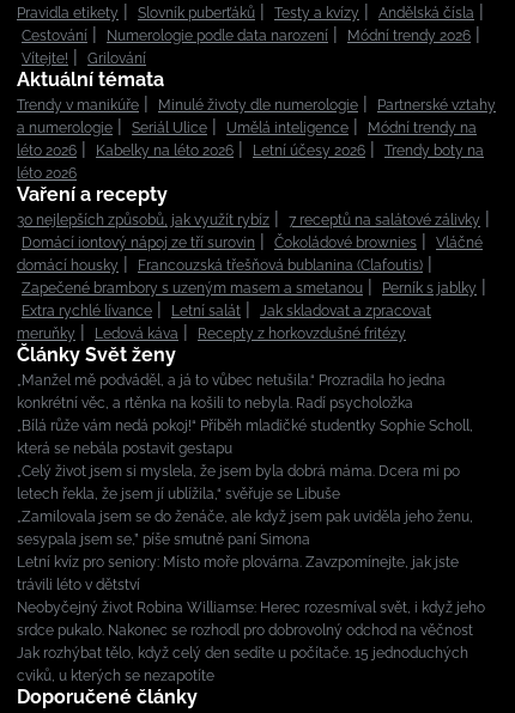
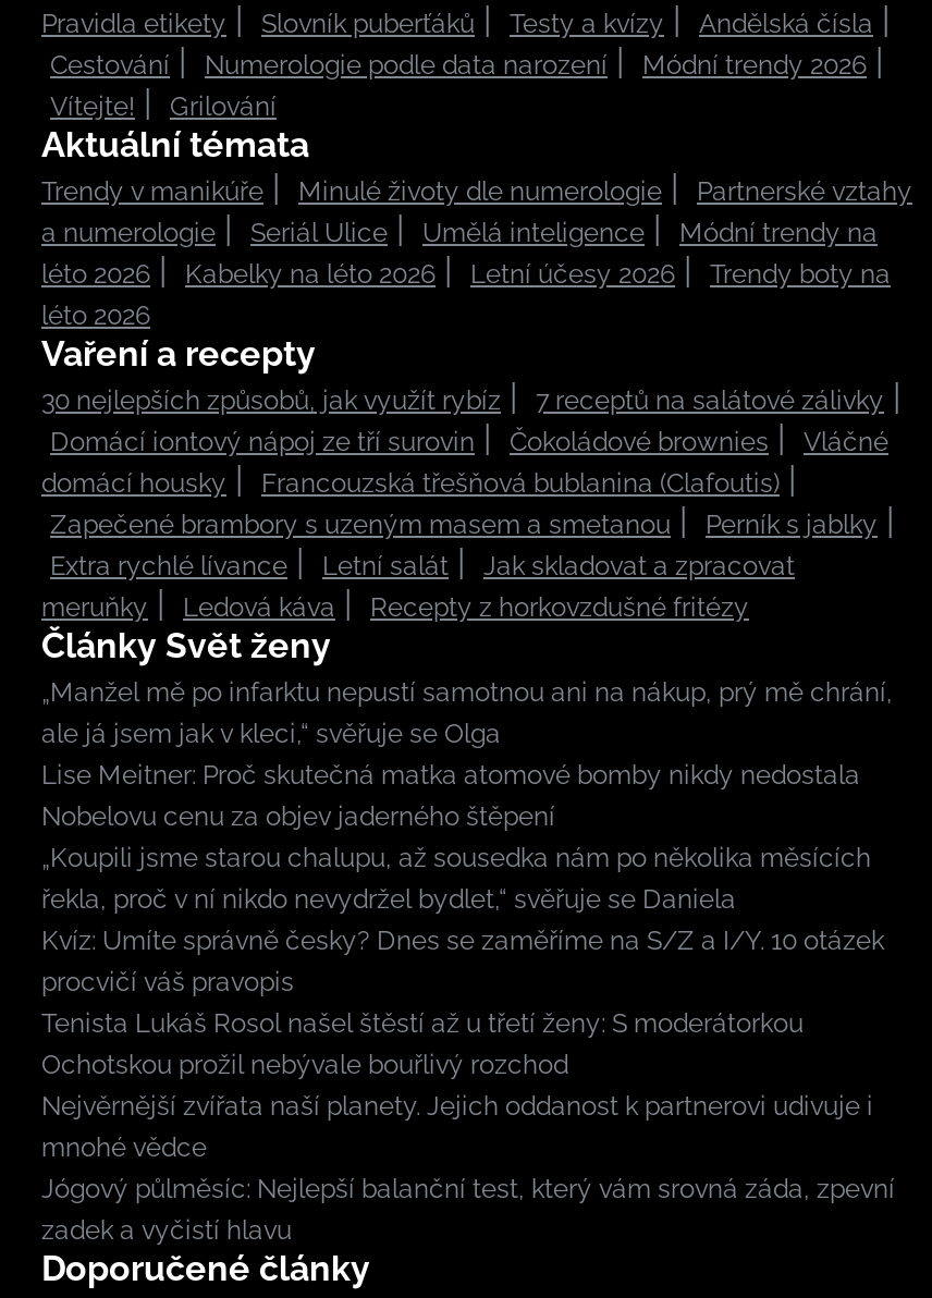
- „Manžel mě podváděl, a já to vůbec netušila.“ Prozradila ho jedna
- konkrétní věc, a rtěnka na košili to nebyla. Radí psycholožka
- „Bílá růže vám nedá pokoj!“ Příběh mladičké studentky Sophie Scholl,
- která se nebála postavit gestapu
- „Celý život jsem si myslela, že jsem byla dobrá máma. Dcera mi po
- letech řekla, že jsem jí ublížila,“ svěřuje se Libuše
- „Zamilovala jsem se do ženáče, ale když jsem pak uviděla jeho ženu,
- sesypala jsem se,” píše smutně paní Simona
- Letní kvíz pro seniory: Místo moře plovárna. Zavzpomínejte, jak jste
- trávili léto v dětství
- Neobyčejný život Robina Williamse: Herec rozesmíval svět, i když jeho
- srdce pukalo. Nakonec se rozhodl pro dobrovolný odchod na věčnost
- Jak rozhýbat tělo, když celý den sedíte u počítače. 15 jednoduchých
- cviků, u kterých se nezapotíte
+ „Manžel mě po infarktu nepustí samotnou ani na nákup, prý mě chrání,
+ ale já jsem jak v kleci,“ svěřuje se Olga
+ Lise Meitner: Proč skutečná matka atomové bomby nikdy nedostala
+ Nobelovu cenu za objev jaderného štěpení
+ „Koupili jsme starou chalupu, až sousedka nám po několika měsících
+ řekla, proč v ní nikdo nevydržel bydlet,“ svěřuje se Daniela
+ Kvíz: Umíte správně česky? Dnes se zaměříme na S/Z a I/Y. 10 otázek
+ procvičí váš pravopis
+ Tenista Lukáš Rosol našel štěstí až u třetí ženy: S moderátorkou
+ Ochotskou prožil nebývale bouřlivý rozchod
+ Nejvěrnější zvířata naší planety. Jejich oddanost k partnerovi udivuje i
+ mnohé vědce
+ Jógový půlměsíc: Nejlepší balanční test, který vám srovná záda, zpevní
+ zadek a vyčistí hlavu
